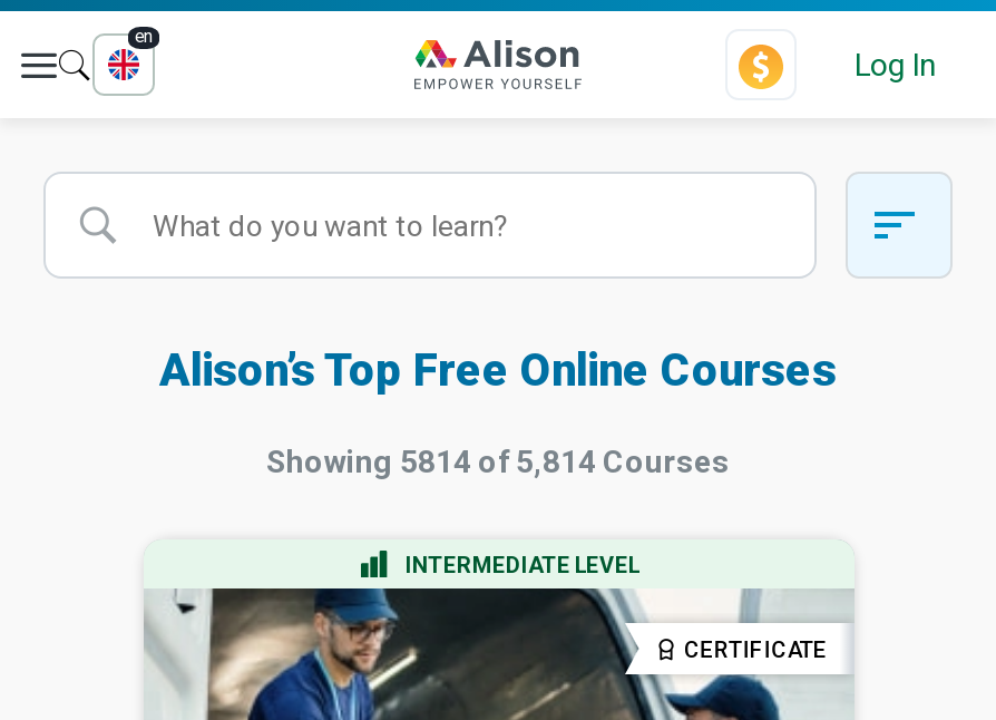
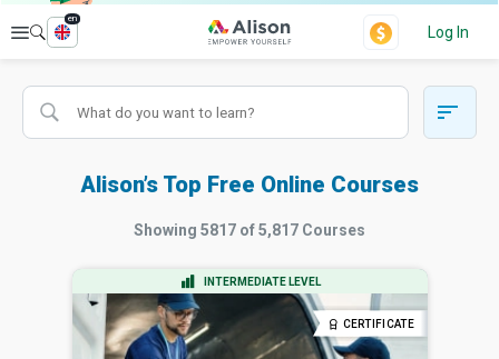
- Showing 5814 of 5,814 Courses
+ Showing 5817 of 5,817 Courses
